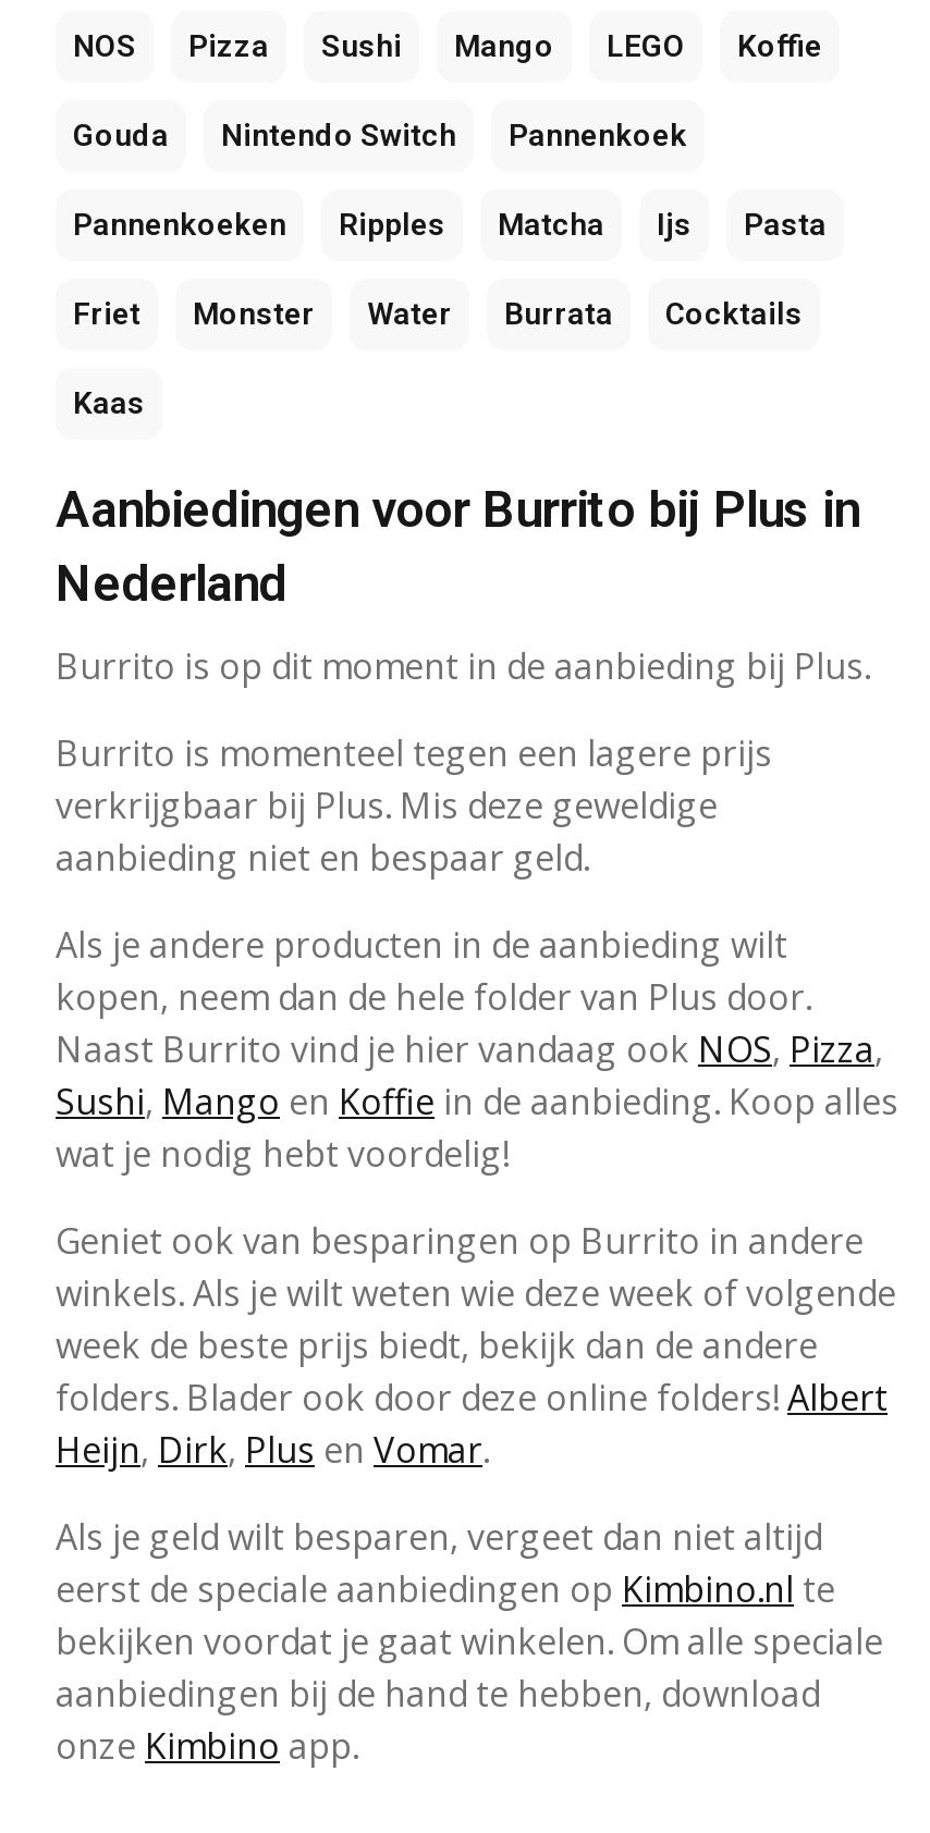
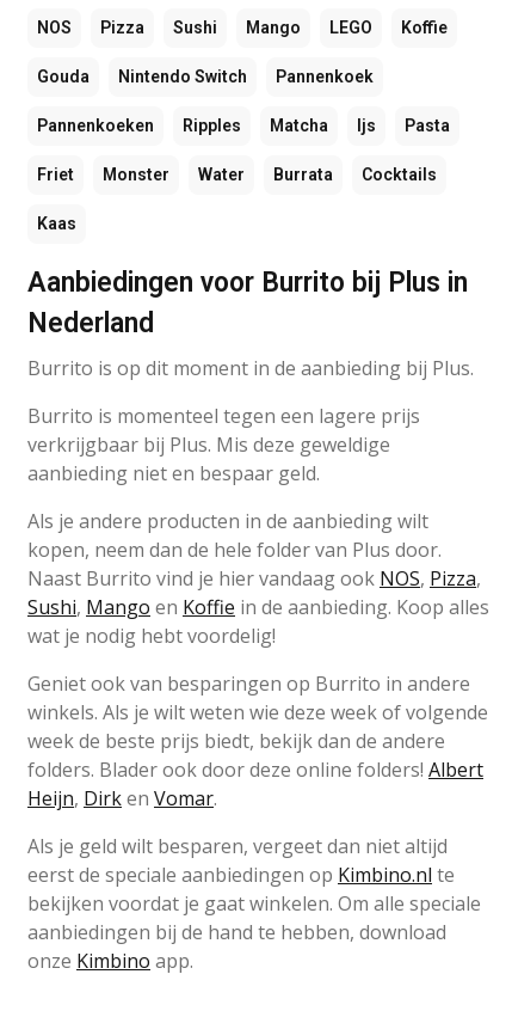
- Heijn, Dirk, Plus en Vomar.
+ Heijn, Dirk en Vomar.
